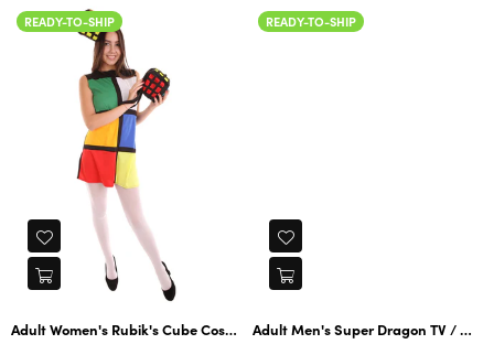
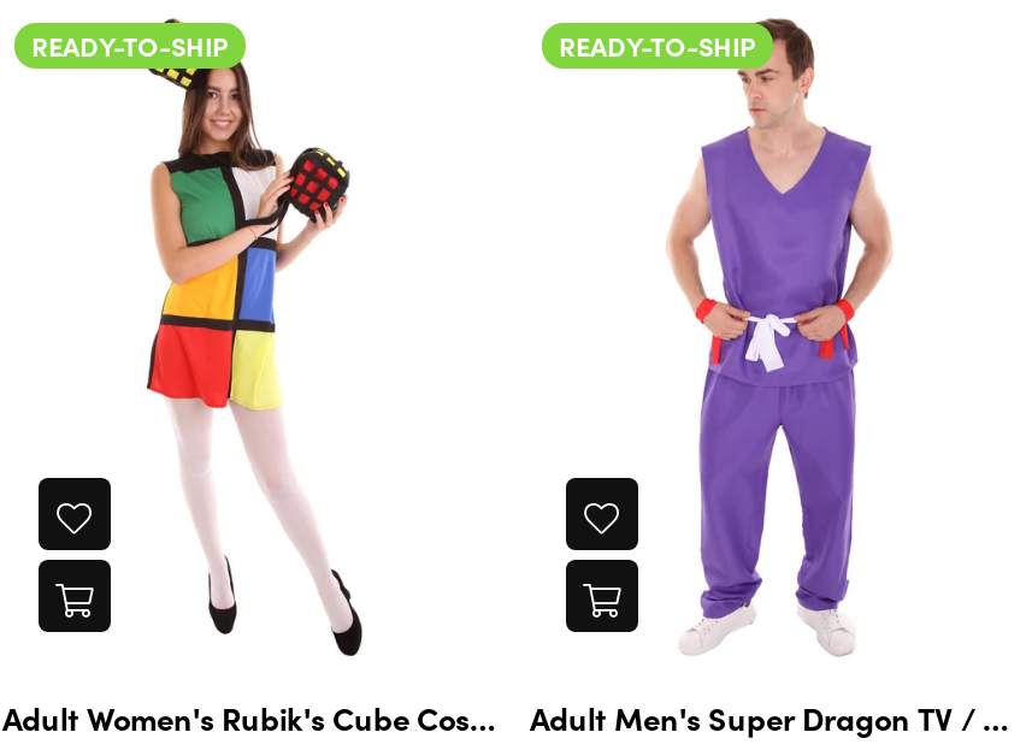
+ [image]
